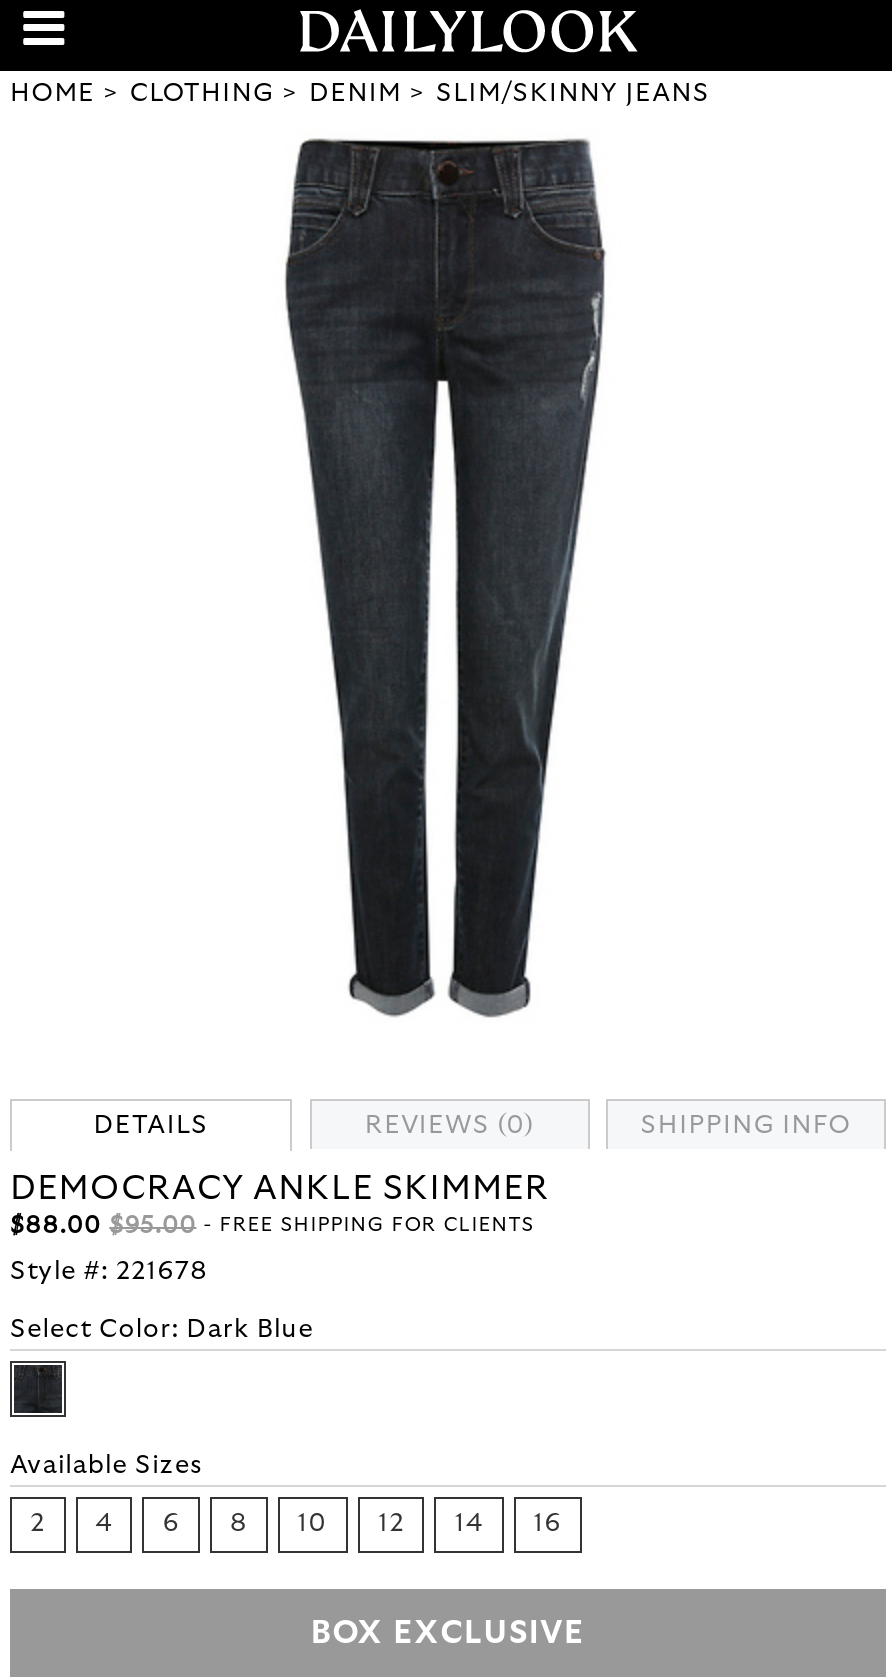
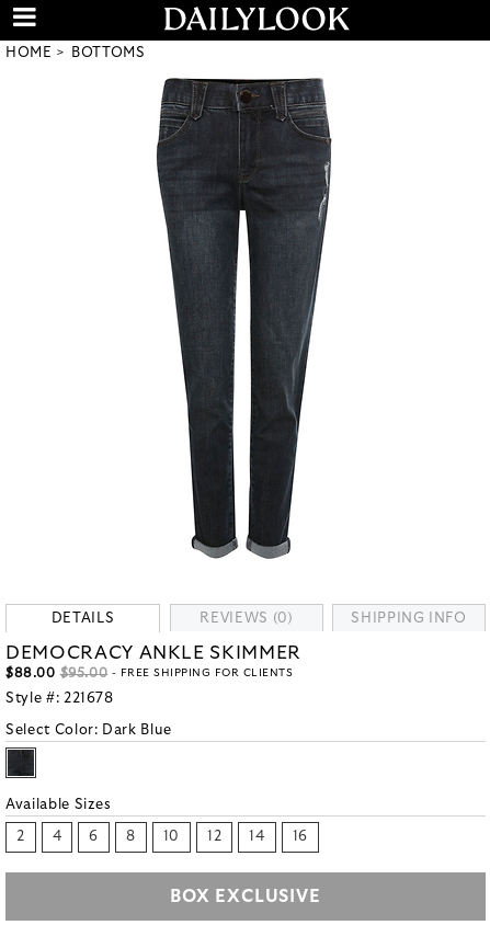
- CLOTHING
- DENIM
- SLIM/SKINNY JEANS
+ BOTTOMS
